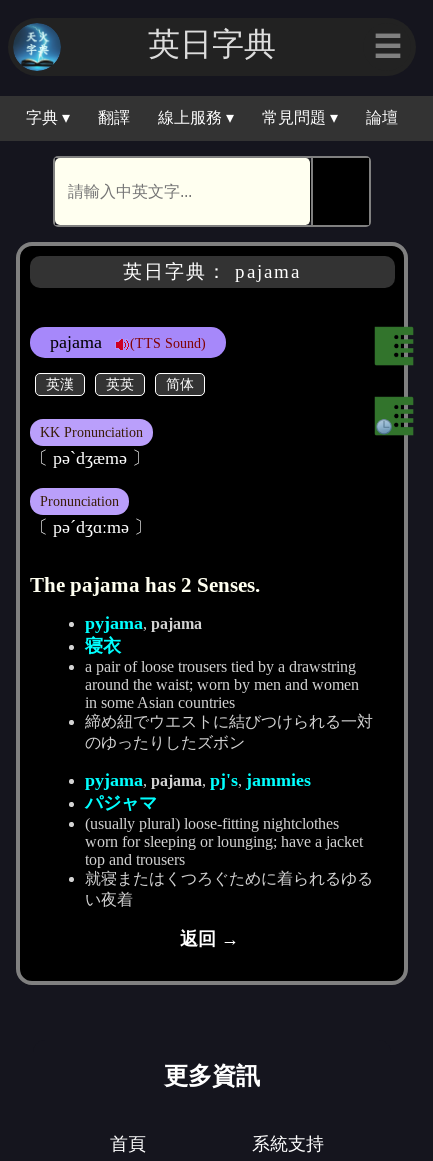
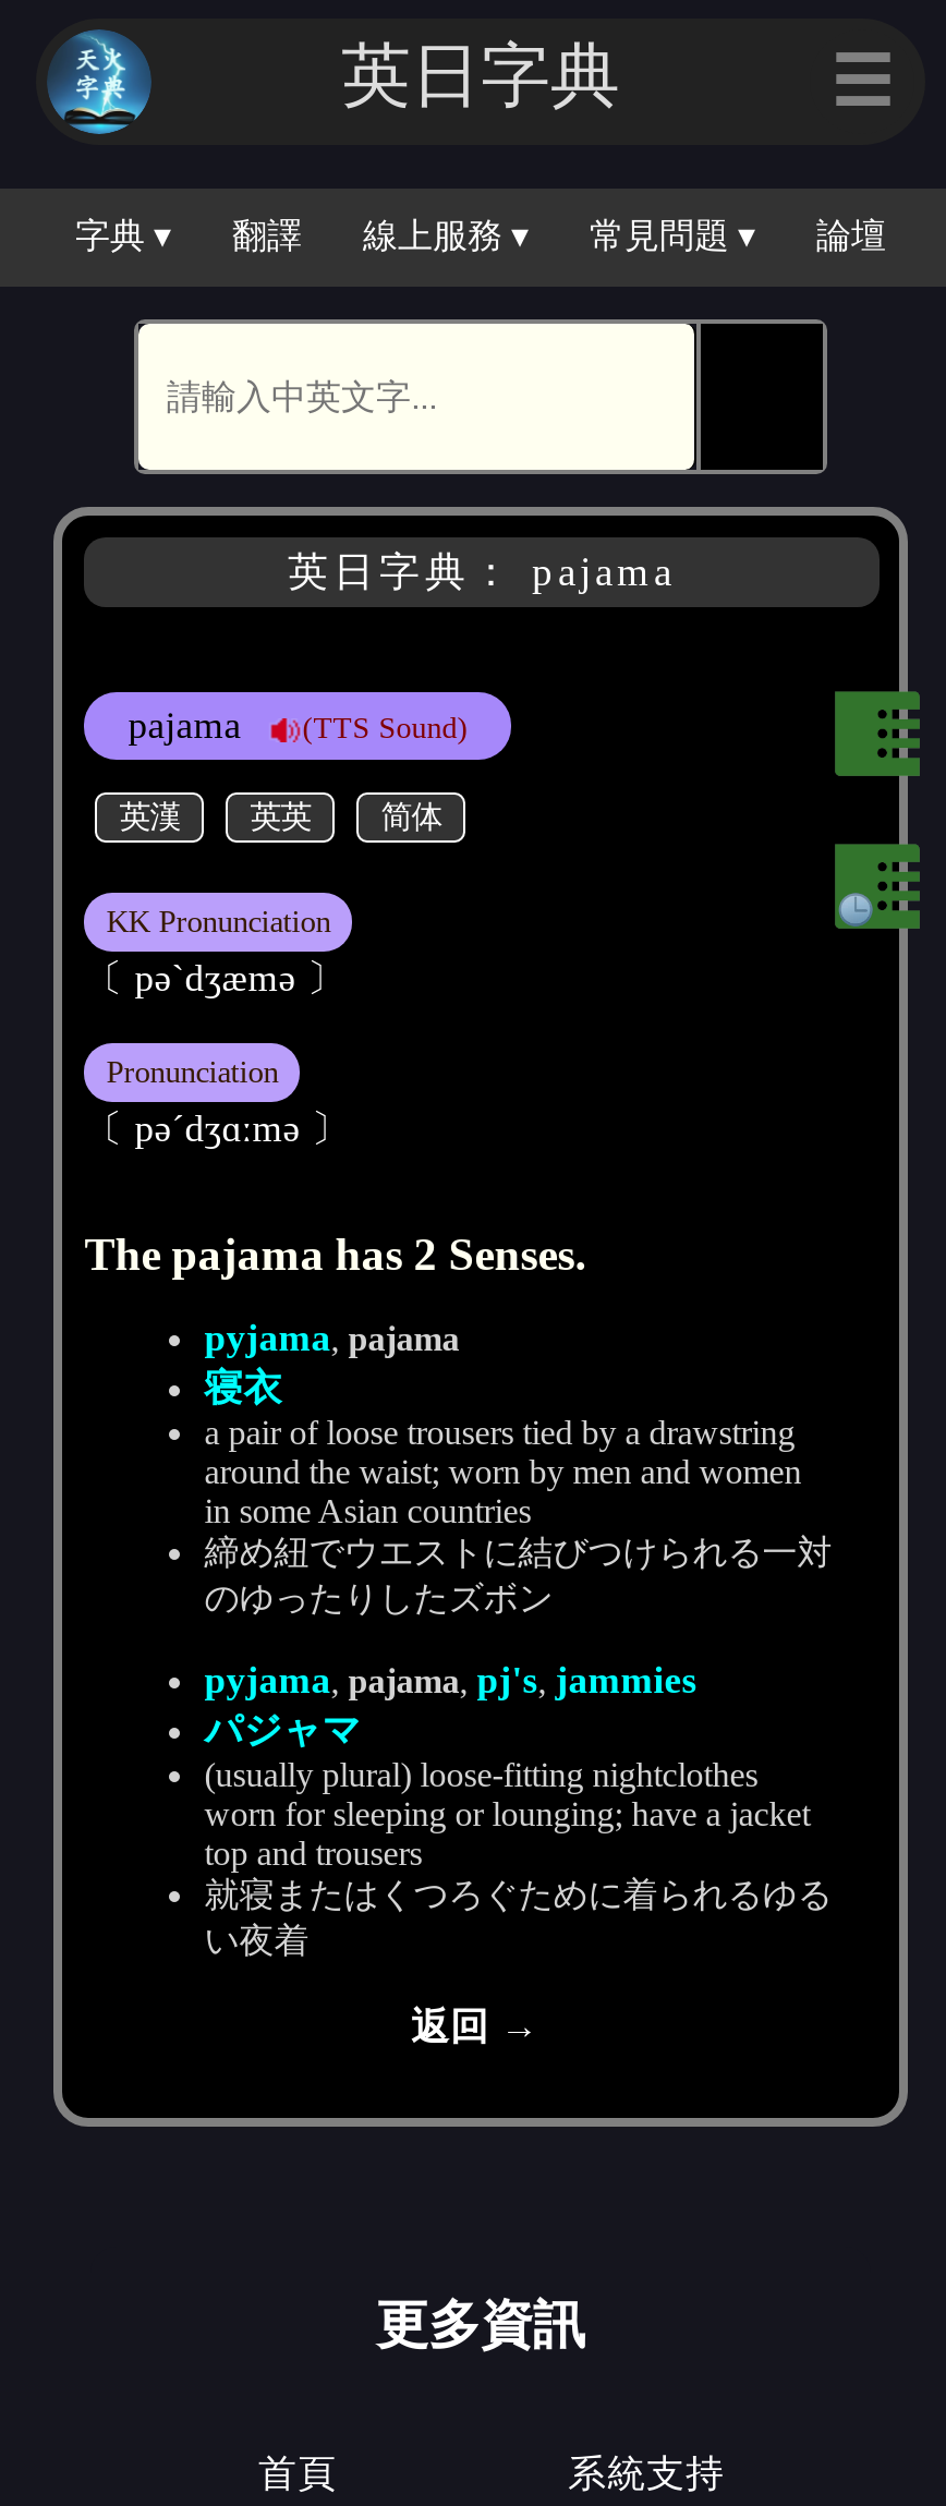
- 英日字典
+ 英日字｜
